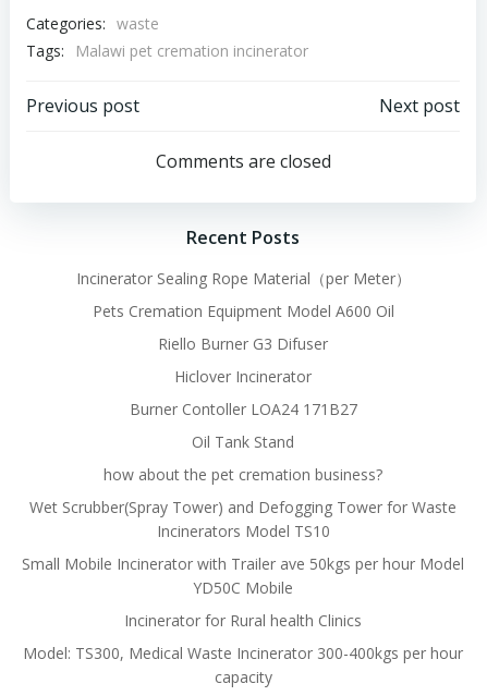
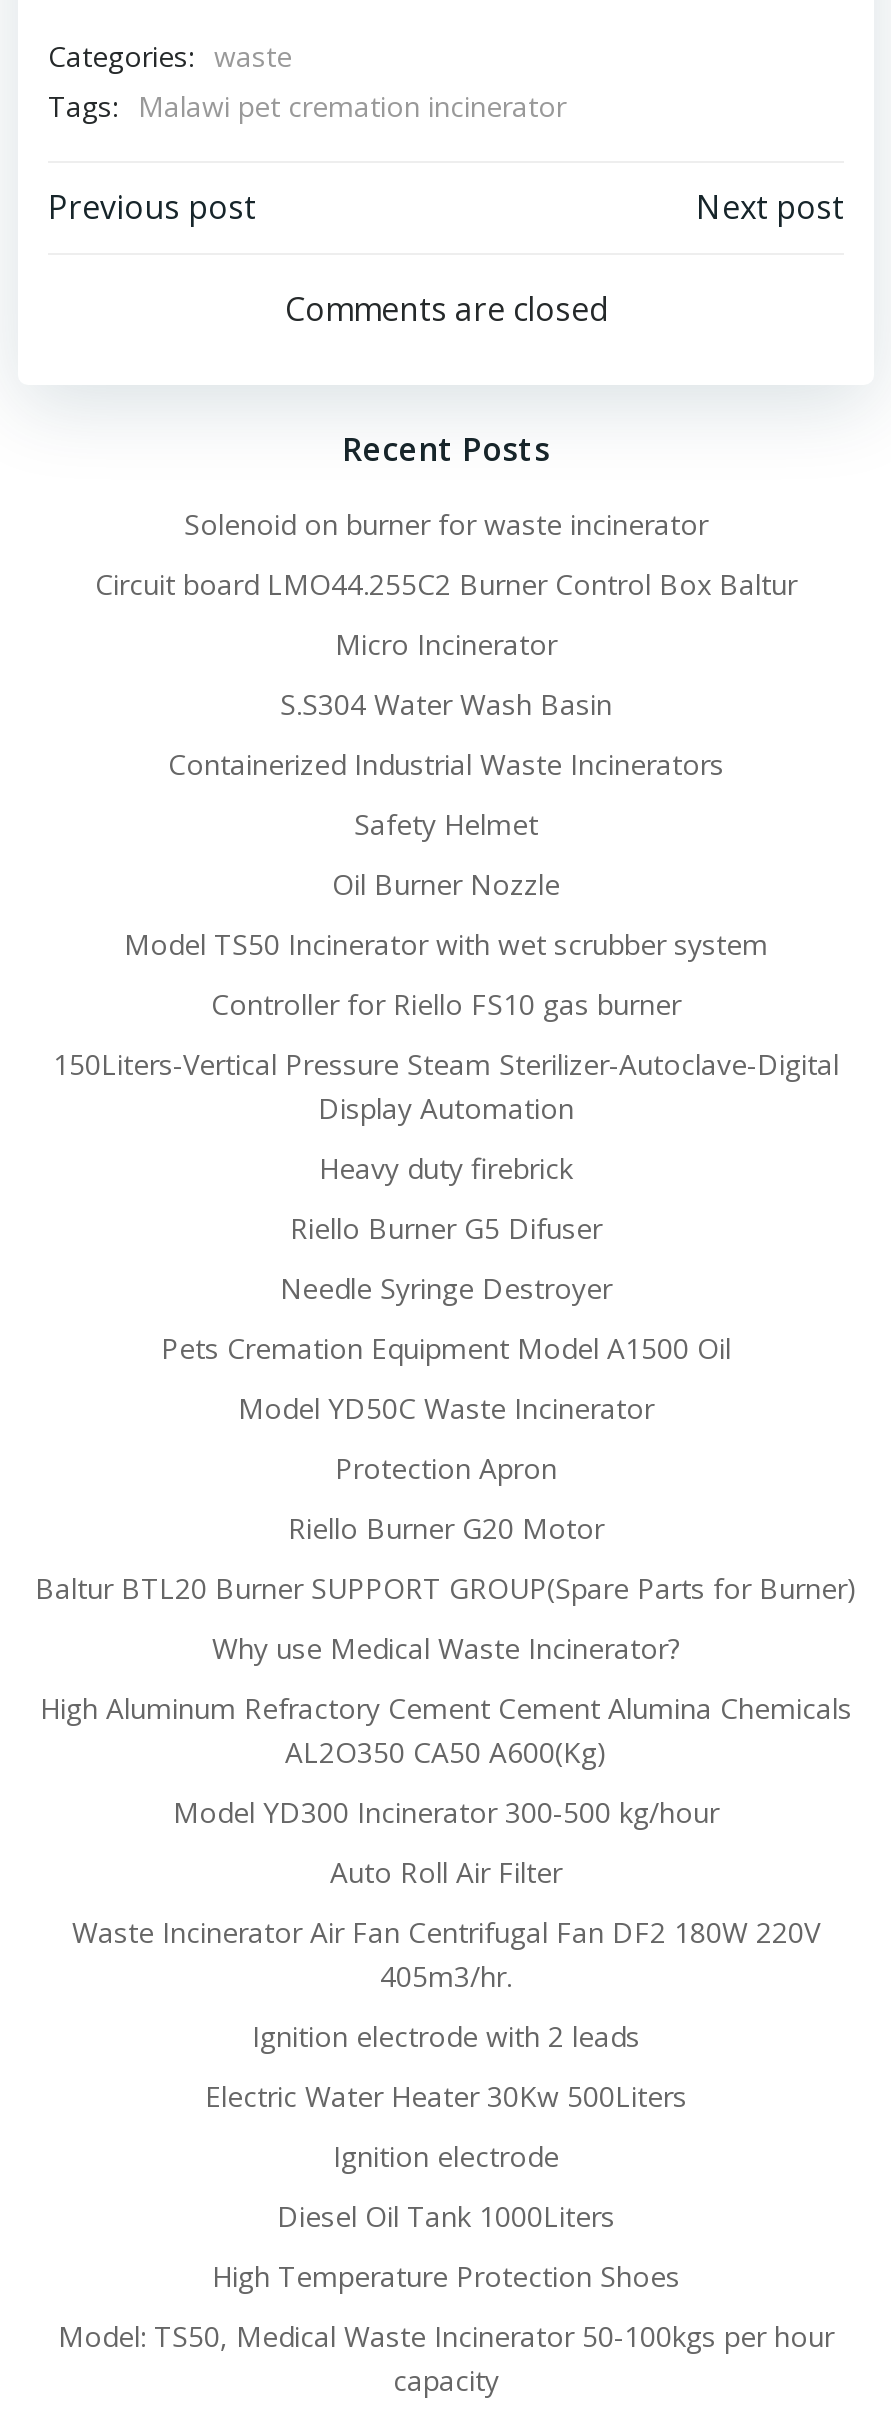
- Incinerator Sealing Rope Material（per Meter）
- Pets Cremation Equipment Model A600 Oil
- Riello Burner G3 Difuser
- Hiclover Incinerator
- Burner Contoller LOA24 171B27
- Oil Tank Stand
- how about the pet cremation business?
- Wet Scrubber(Spray Tower) and Defogging Tower for Waste
- Incinerators Model TS10
- Small Mobile Incinerator with Trailer ave 50kgs per hour Model
- YD50C Mobile
- Incinerator for Rural health Clinics
- Model: TS300, Medical Waste Incinerator 300-400kgs per hour
+ Solenoid on burner for waste incinerator
+ Circuit board LMO44.255C2 Burner Control Box Baltur
+ Micro Incinerator
+ S.S304 Water Wash Basin
+ Containerized Industrial Waste Incinerators
+ Safety Helmet
+ Oil Burner Nozzle
+ Model TS50 Incinerator with wet scrubber system
+ Controller for Riello FS10 gas burner
+ 150Liters-Vertical Pressure Steam Sterilizer-Autoclave-Digital
+ Display Automation
+ Heavy duty firebrick
+ Riello Burner G5 Difuser
+ Needle Syringe Destroyer
+ Pets Cremation Equipment Model A1500 Oil
+ Model YD50C Waste Incinerator
+ Protection Apron
+ Riello Burner G20 Motor
+ Baltur BTL20 Burner SUPPORT GROUP(Spare Parts for Burner)
+ Why use Medical Waste Incinerator?
+ High Aluminum Refractory Cement Cement Alumina Chemicals
+ AL2O350 CA50 A600(Kg)
+ Model YD300 Incinerator 300-500 kg/hour
+ Auto Roll Air Filter
+ Waste Incinerator Air Fan Centrifugal Fan DF2 180W 220V
+ 405m3/hr.
+ Ignition electrode with 2 leads
+ Electric Water Heater 30Kw 500Liters
+ Ignition electrode
+ Diesel Oil Tank 1000Liters
+ High Temperature Protection Shoes
+ Model: TS50, Medical Waste Incinerator 50-100kgs per hour
